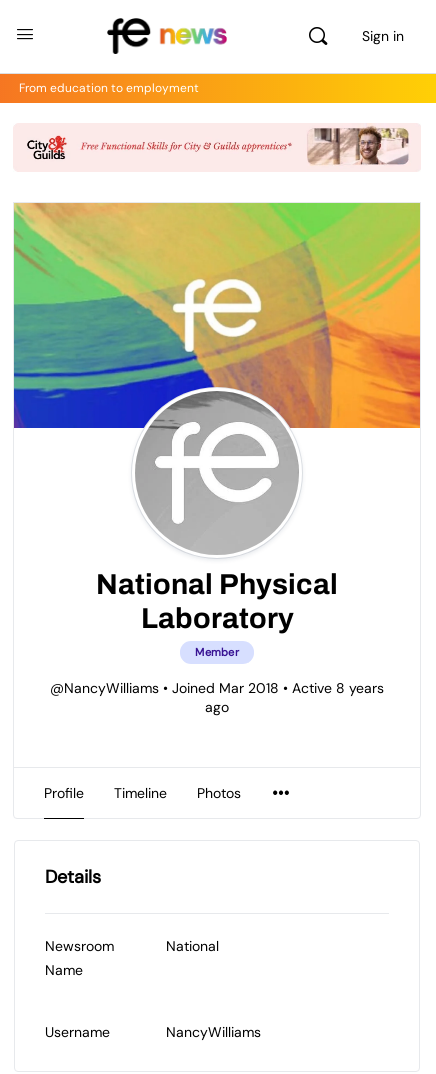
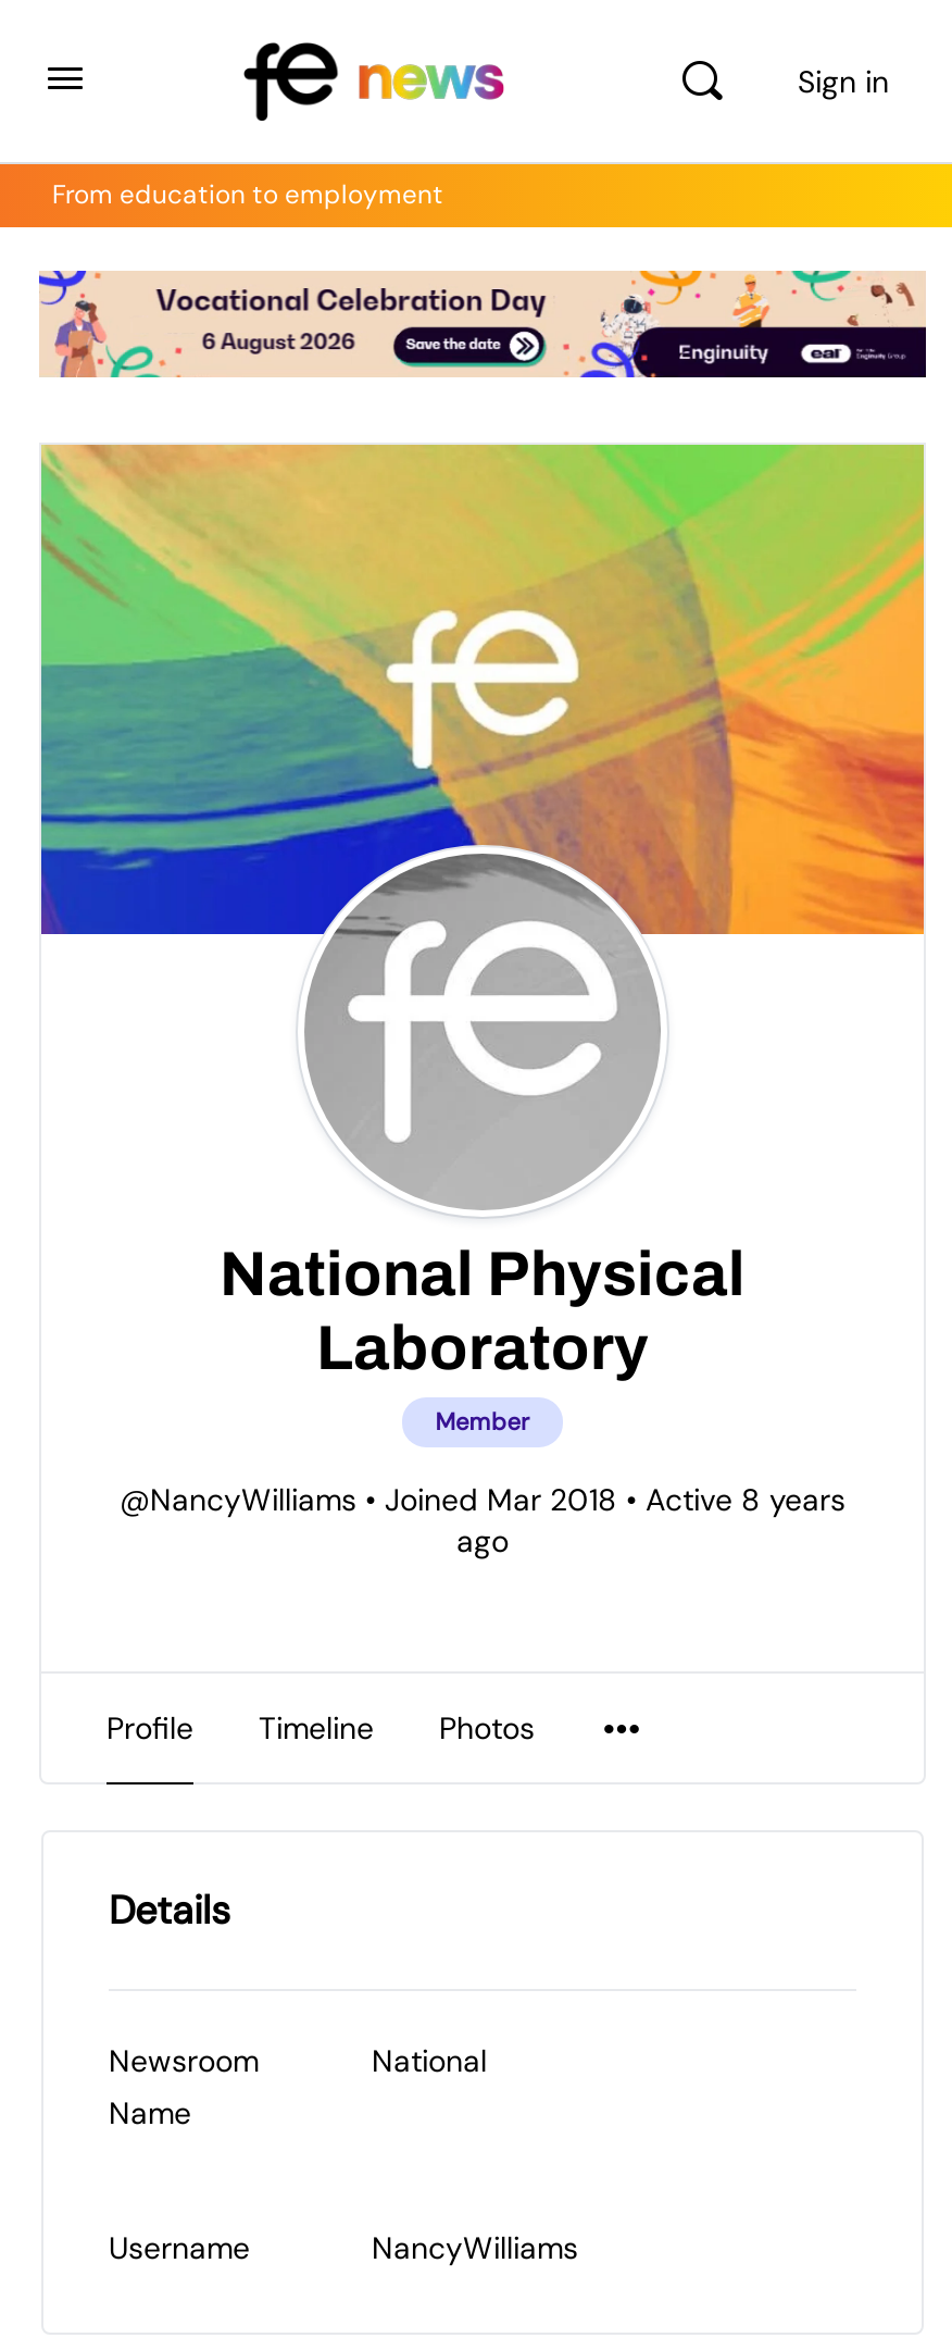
- [image]
+ [image]
